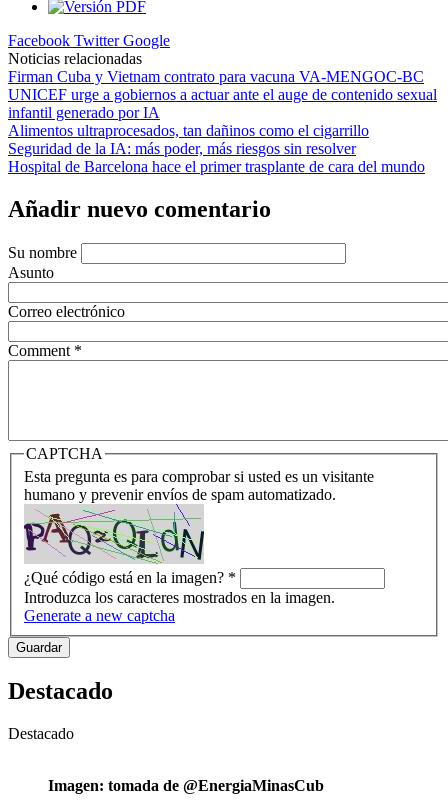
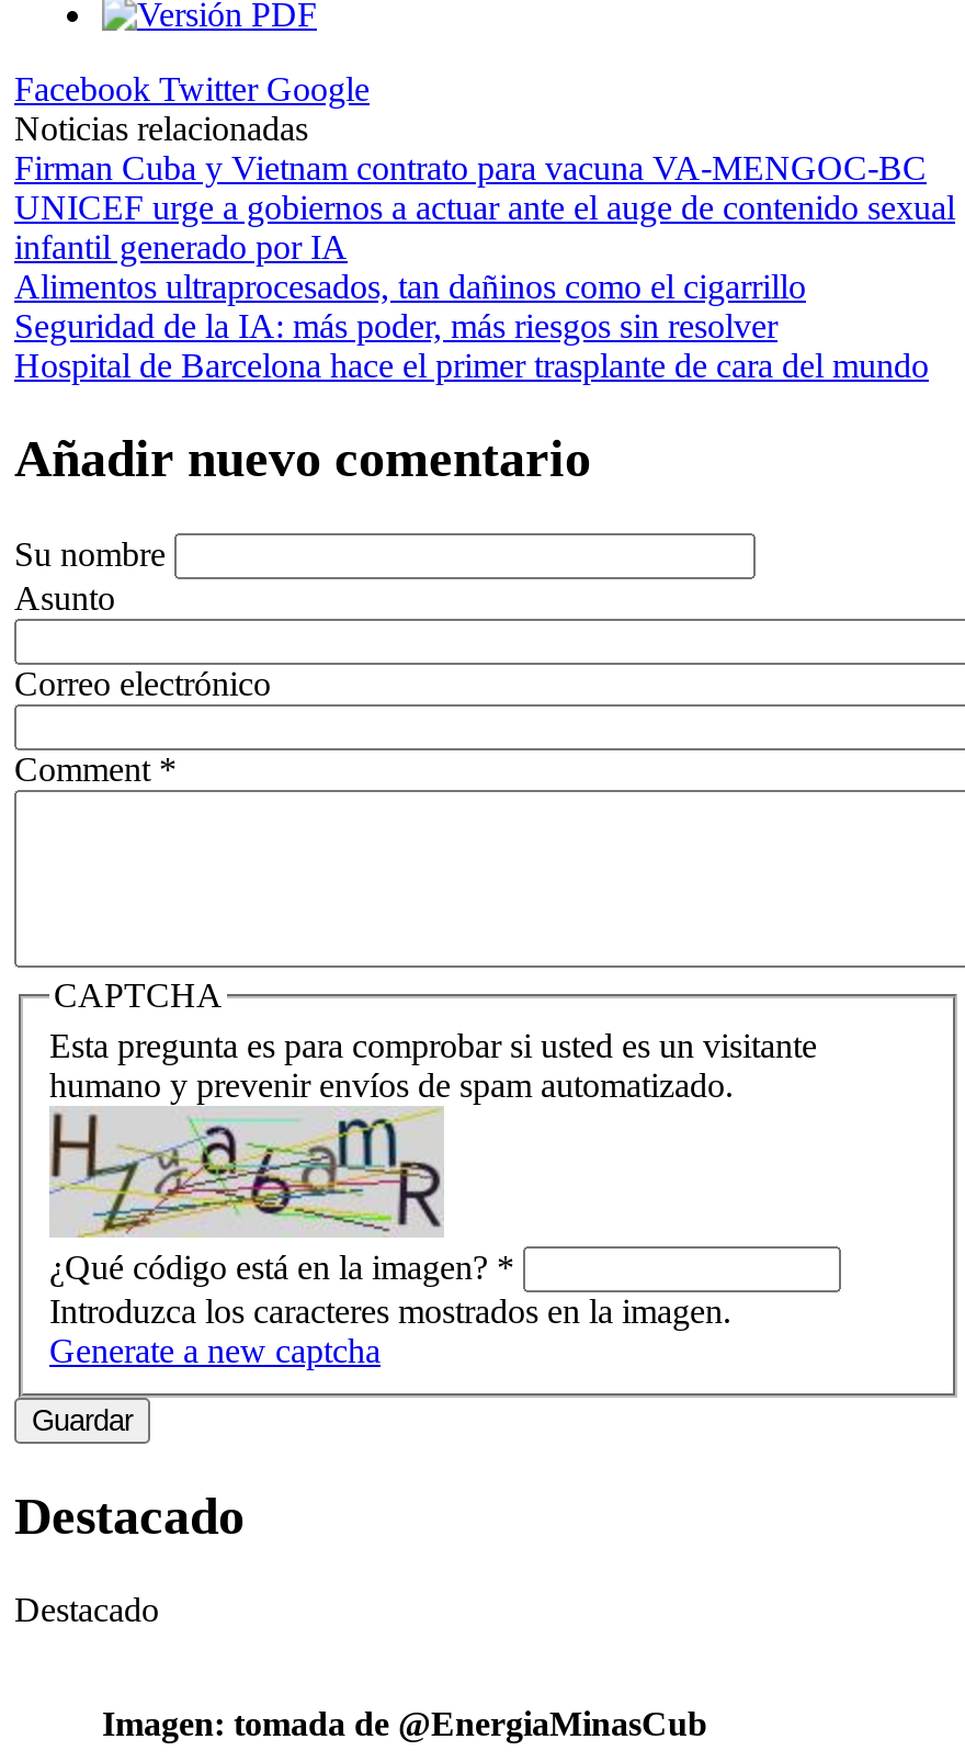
- [image]
+ [image]
